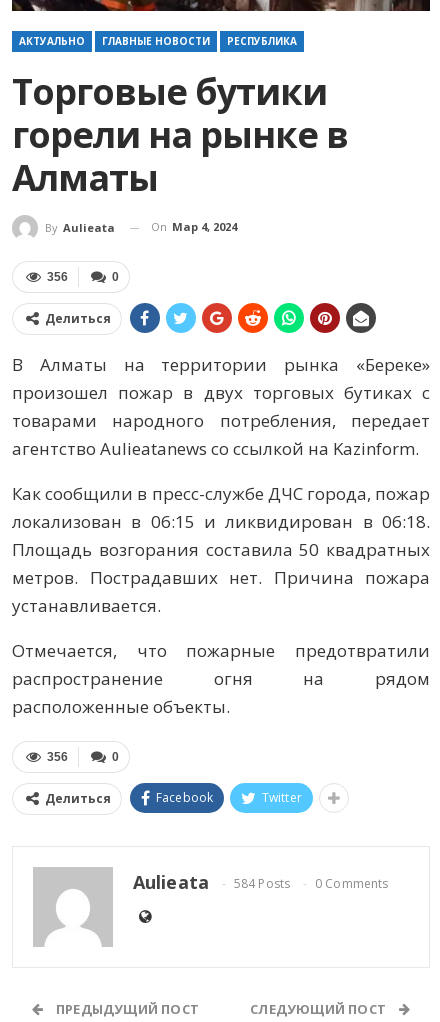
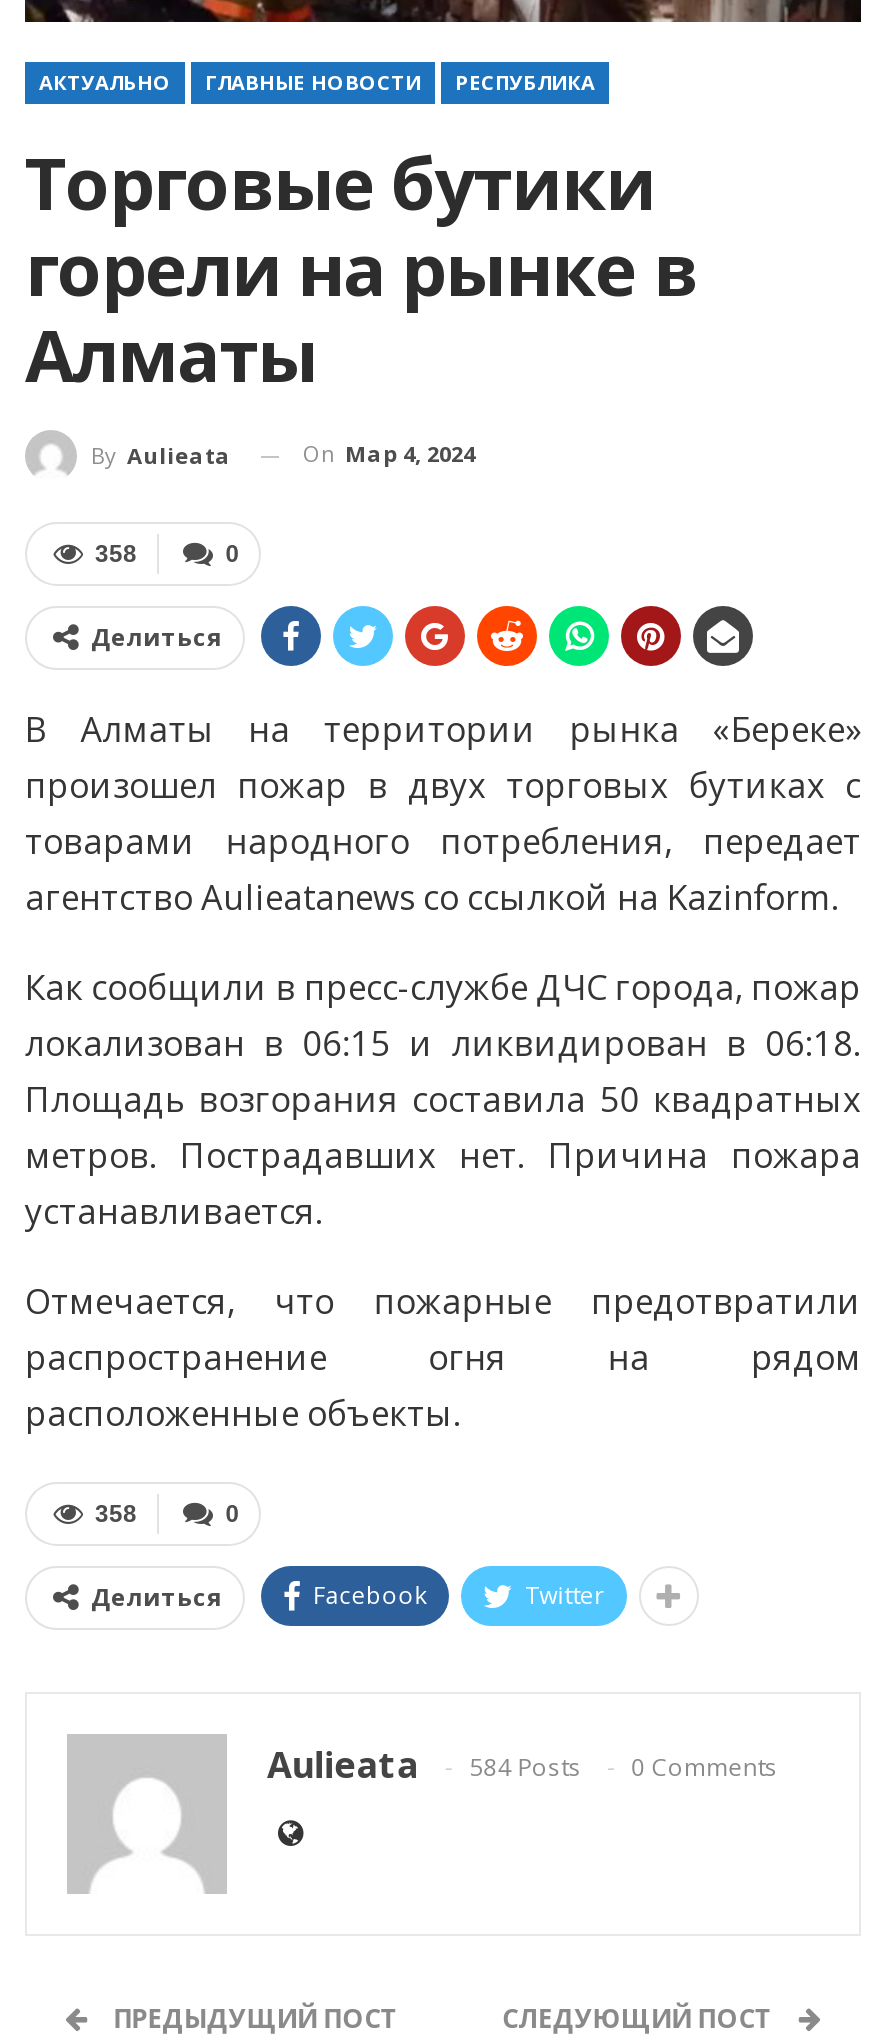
- 356
+ 358

- 356
+ 358
